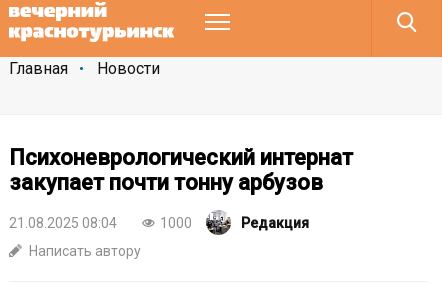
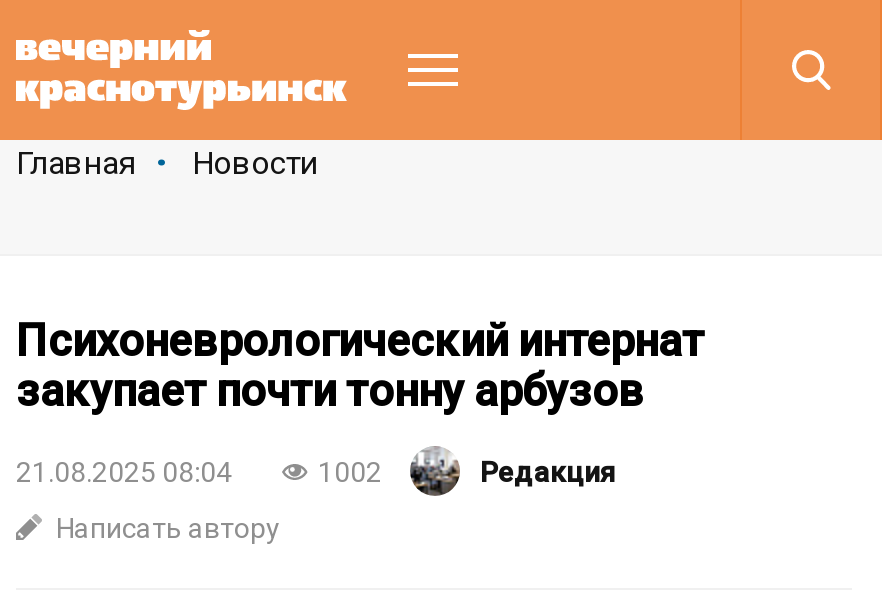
- 1000
+ 1002
